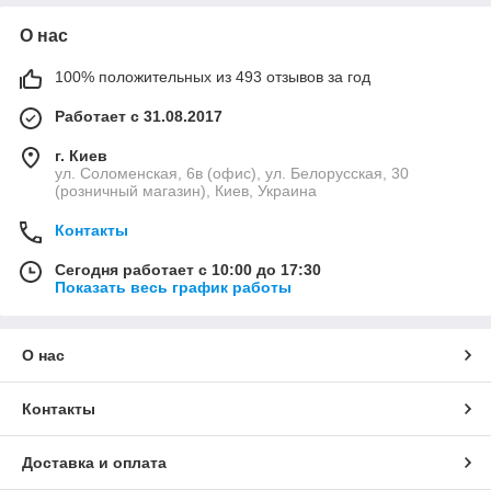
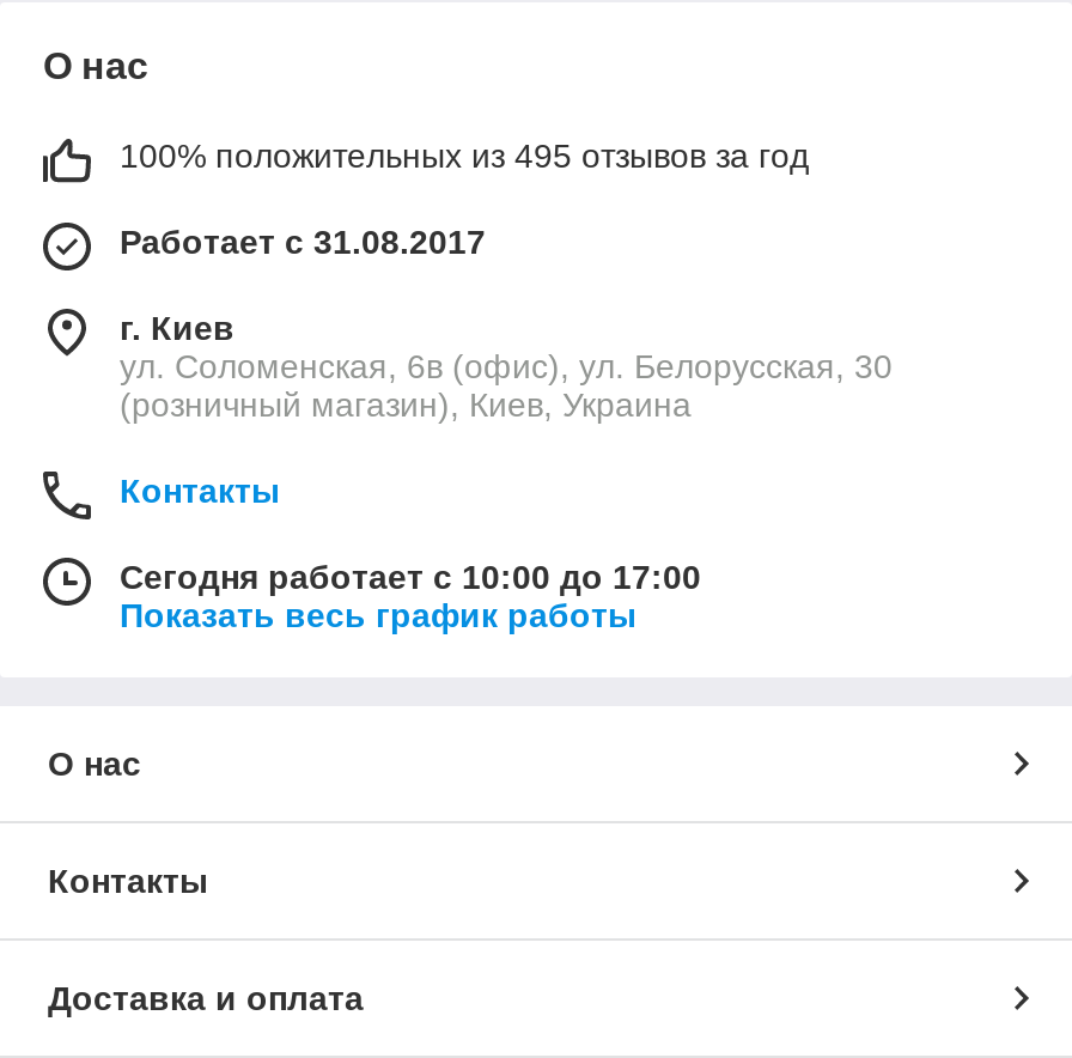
- 100% положительных из 493 отзывов за год
+ 100% положительных из 495 отзывов за год

- Сегодня работает с 10:00 до 17:30
+ Сегодня работает с 10:00 до 17:00
